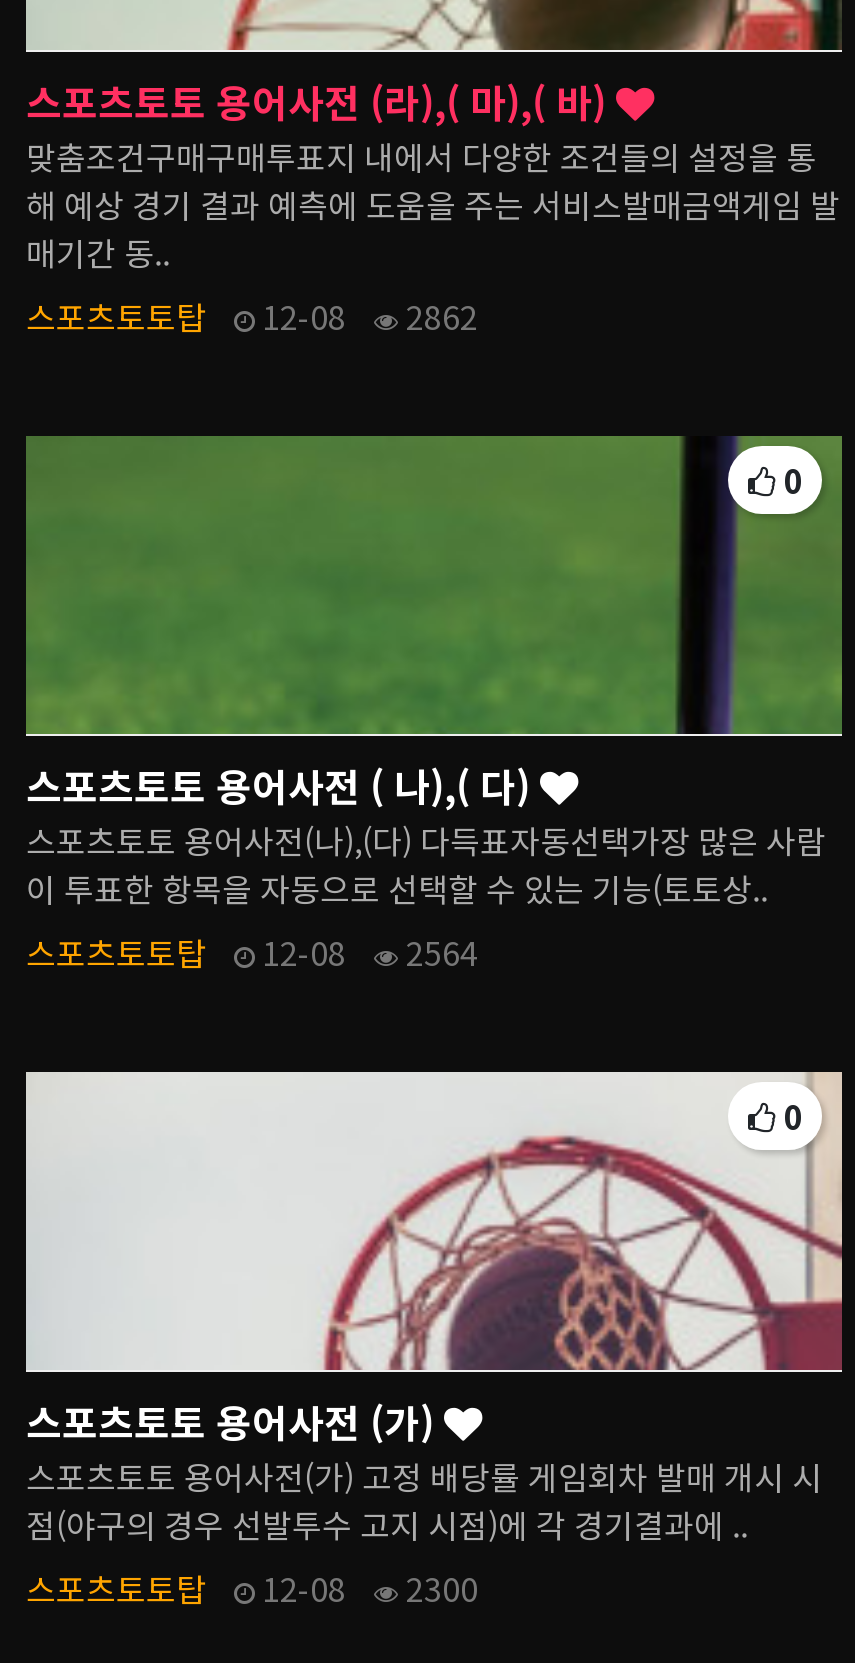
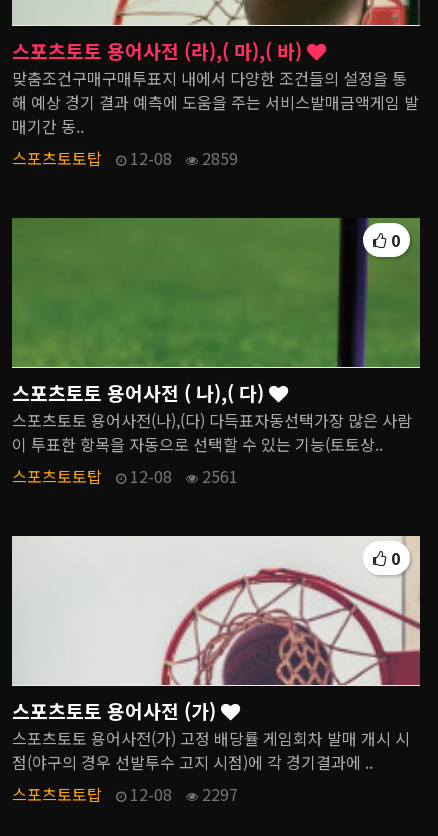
- 스포츠토토탑 12-08 2862
+ 스포츠토토탑 12-08 2859

- 스포츠토토탑 12-08 2564
+ 스포츠토토탑 12-08 2561

- 스포츠토토탑 12-08 2300
+ 스포츠토토탑 12-08 2297
